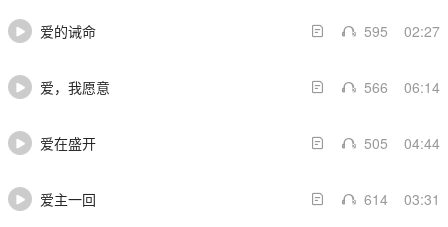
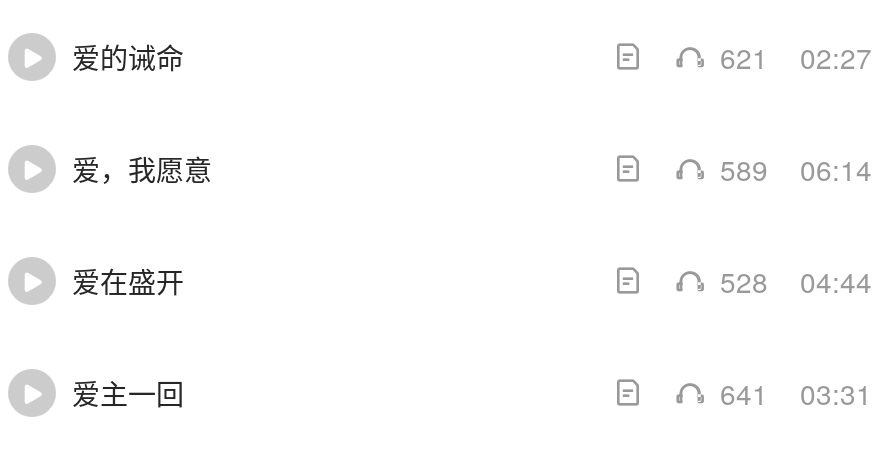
- 595 02:27
+ 621 02:27

- 566 06:14
+ 589 06:14

- 505 04:44
+ 528 04:44

- 614 03:31
+ 641 03:31
